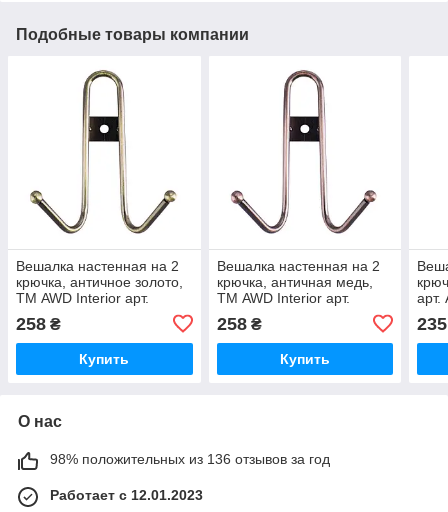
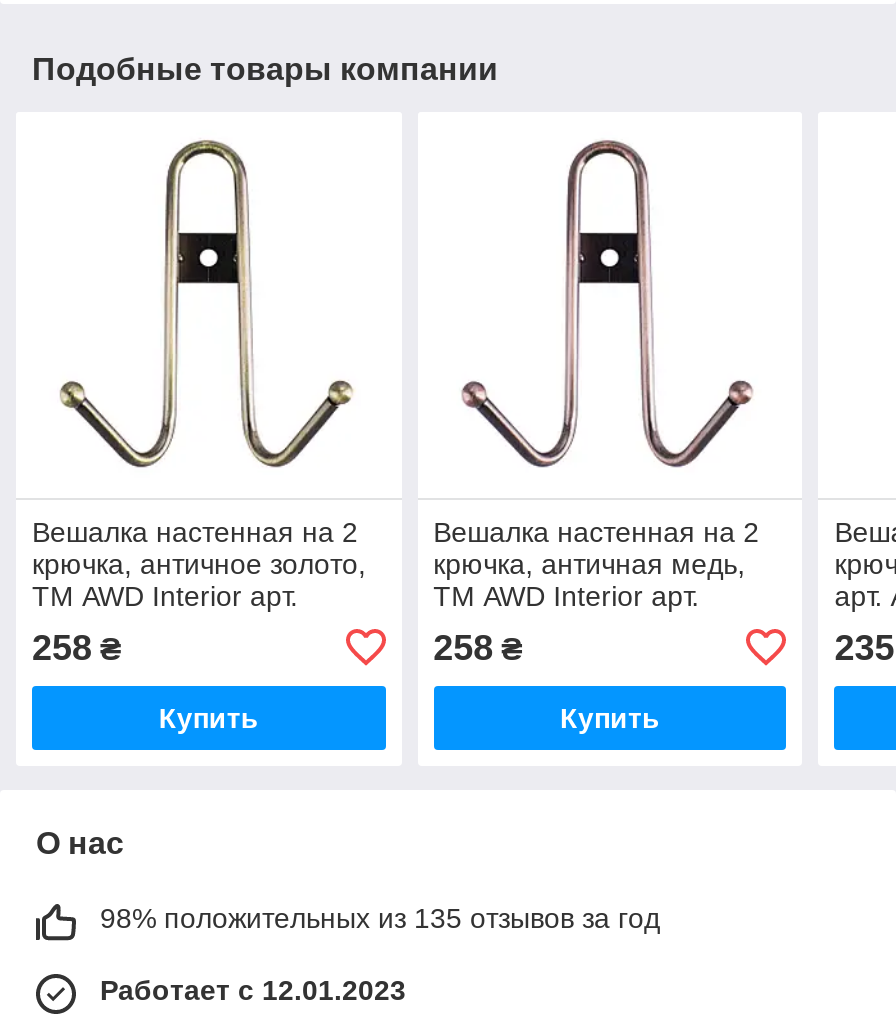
- 98% положительных из 136 отзывов за год
+ 98% положительных из 135 отзывов за год
